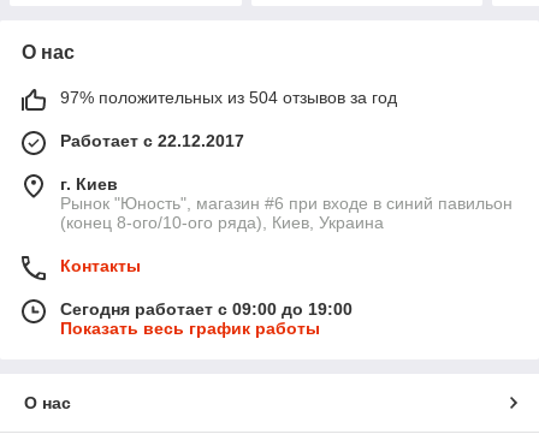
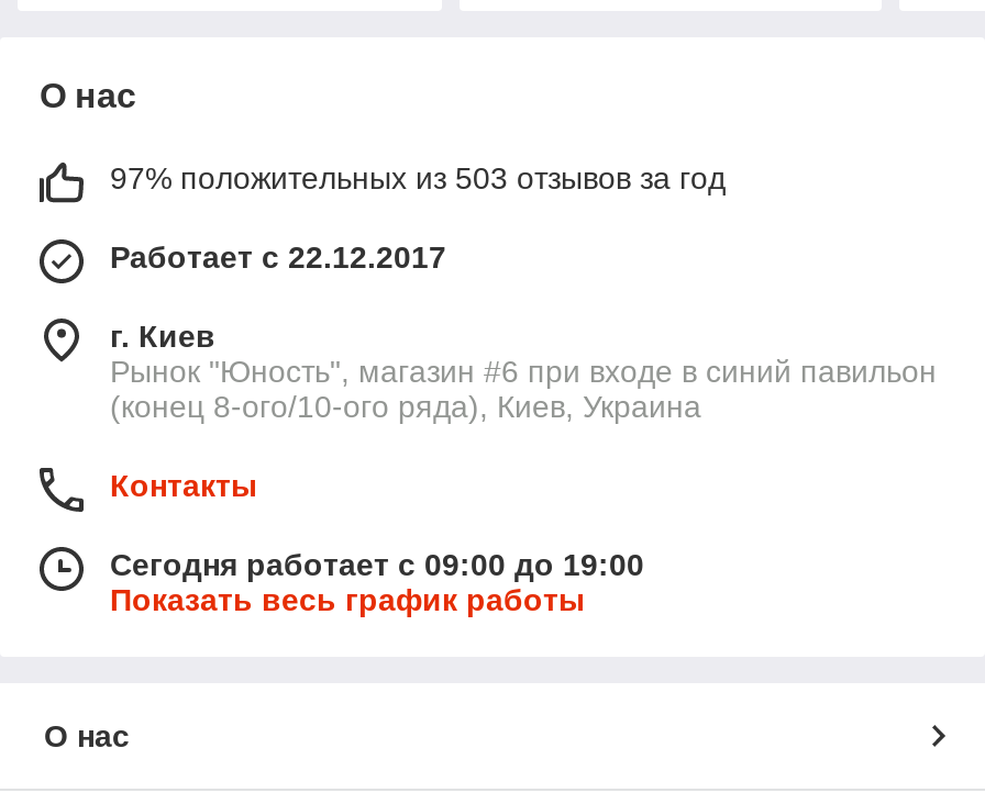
- 97% положительных из 504 отзывов за год
+ 97% положительных из 503 отзывов за год
